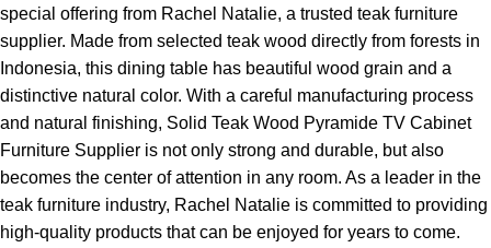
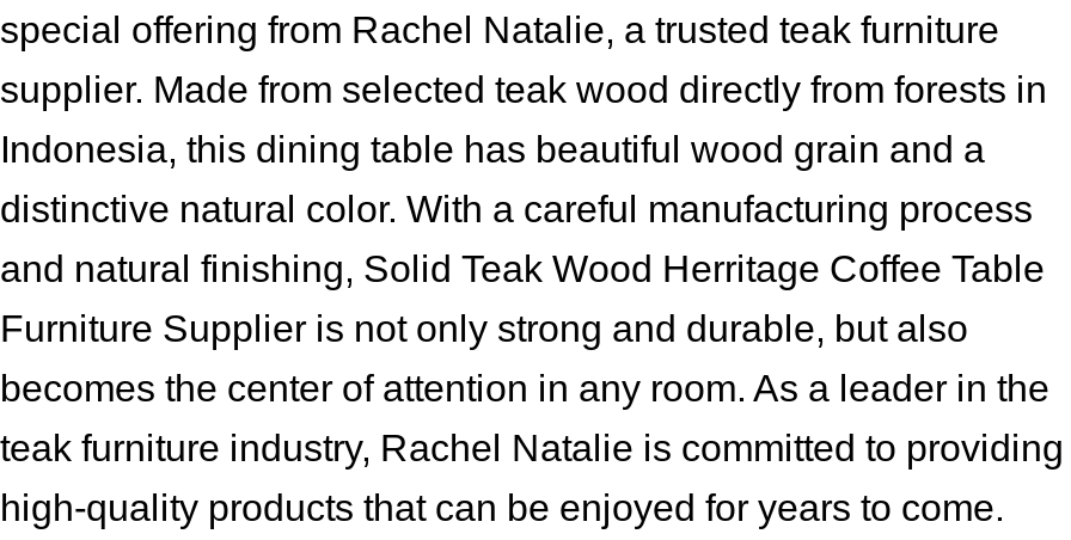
- and natural finishing, Solid Teak Wood Pyramide TV Cabinet
+ and natural finishing, Solid Teak Wood Herritage Coffee Table
